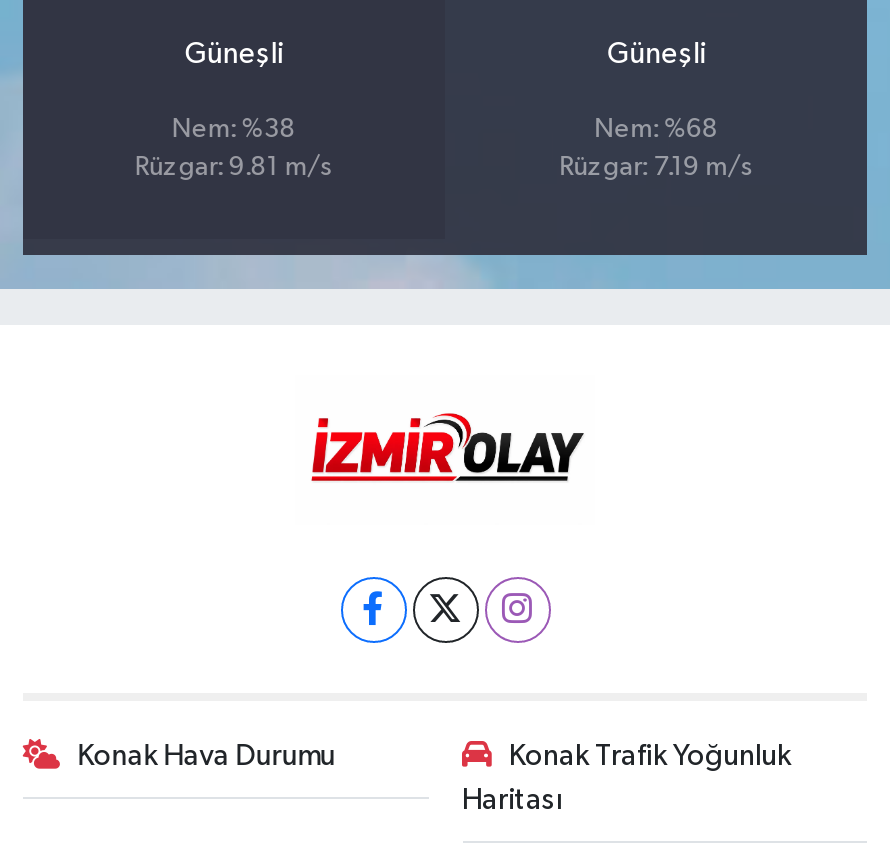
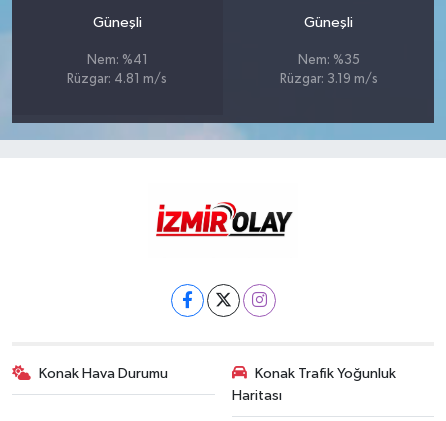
- Nem: %38
+ Nem: %41

- Nem: %68
+ Nem: %35

- Rüzgar: 9.81 m/s
+ Rüzgar: 4.81 m/s

- Rüzgar: 7.19 m/s
+ Rüzgar: 3.19 m/s
